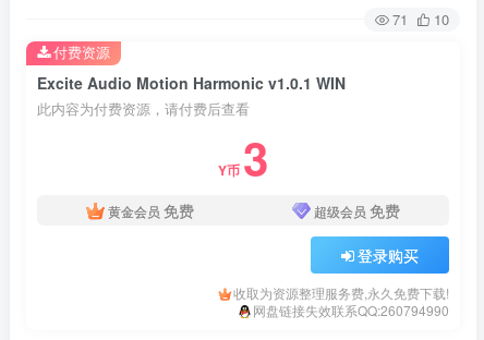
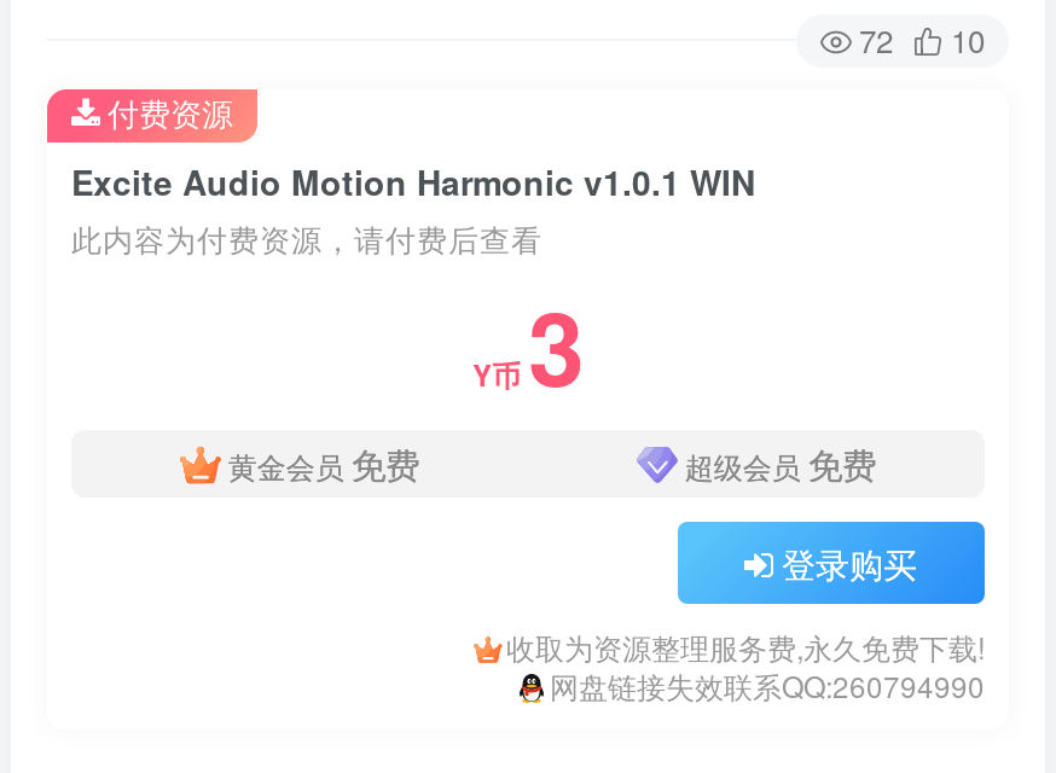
- 71 10
+ 72 10
